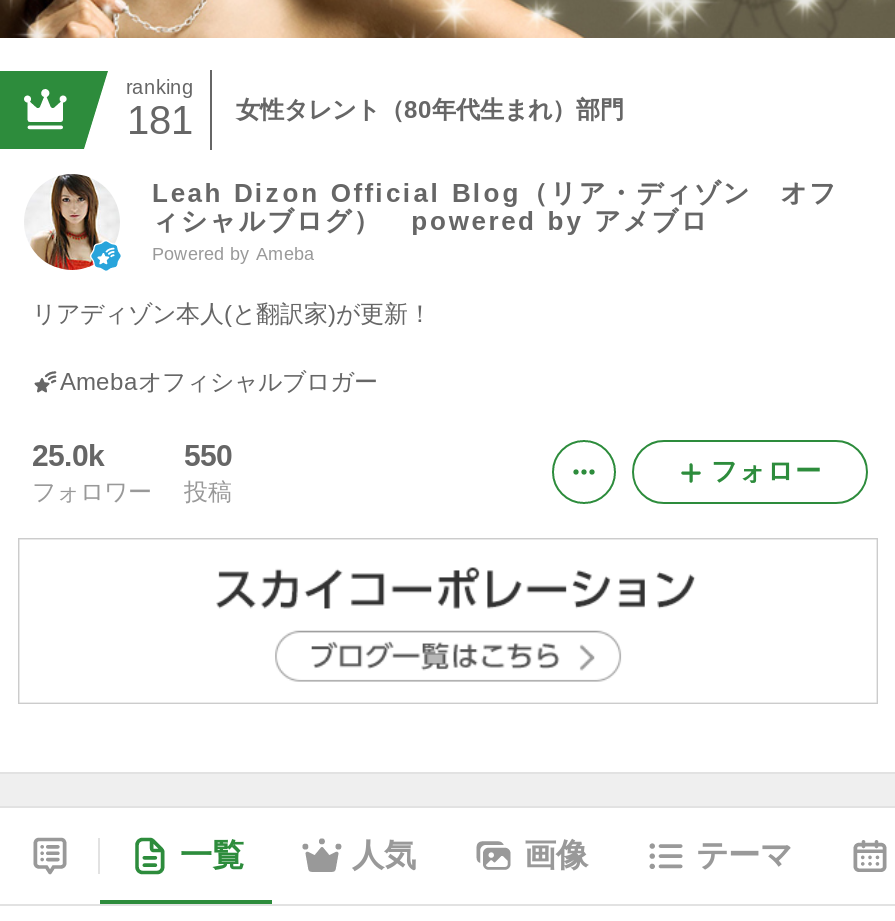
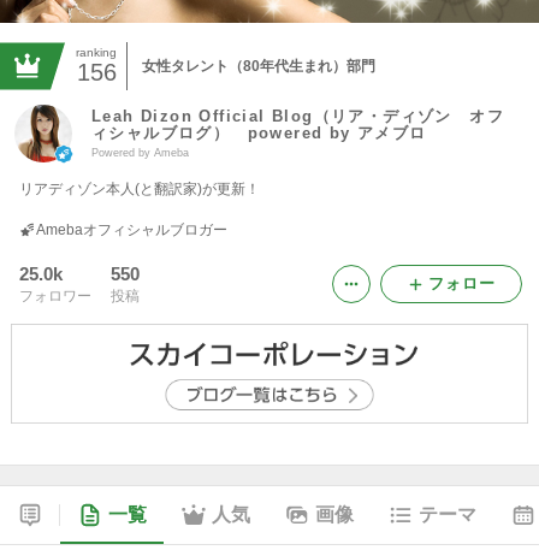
- 181 女性タレント（80年代生まれ）部門
+ 156 女性タレント（80年代生まれ）部門
